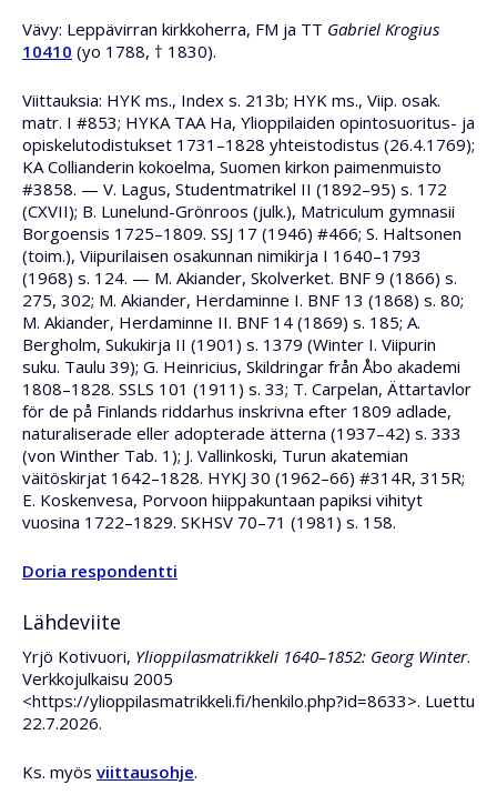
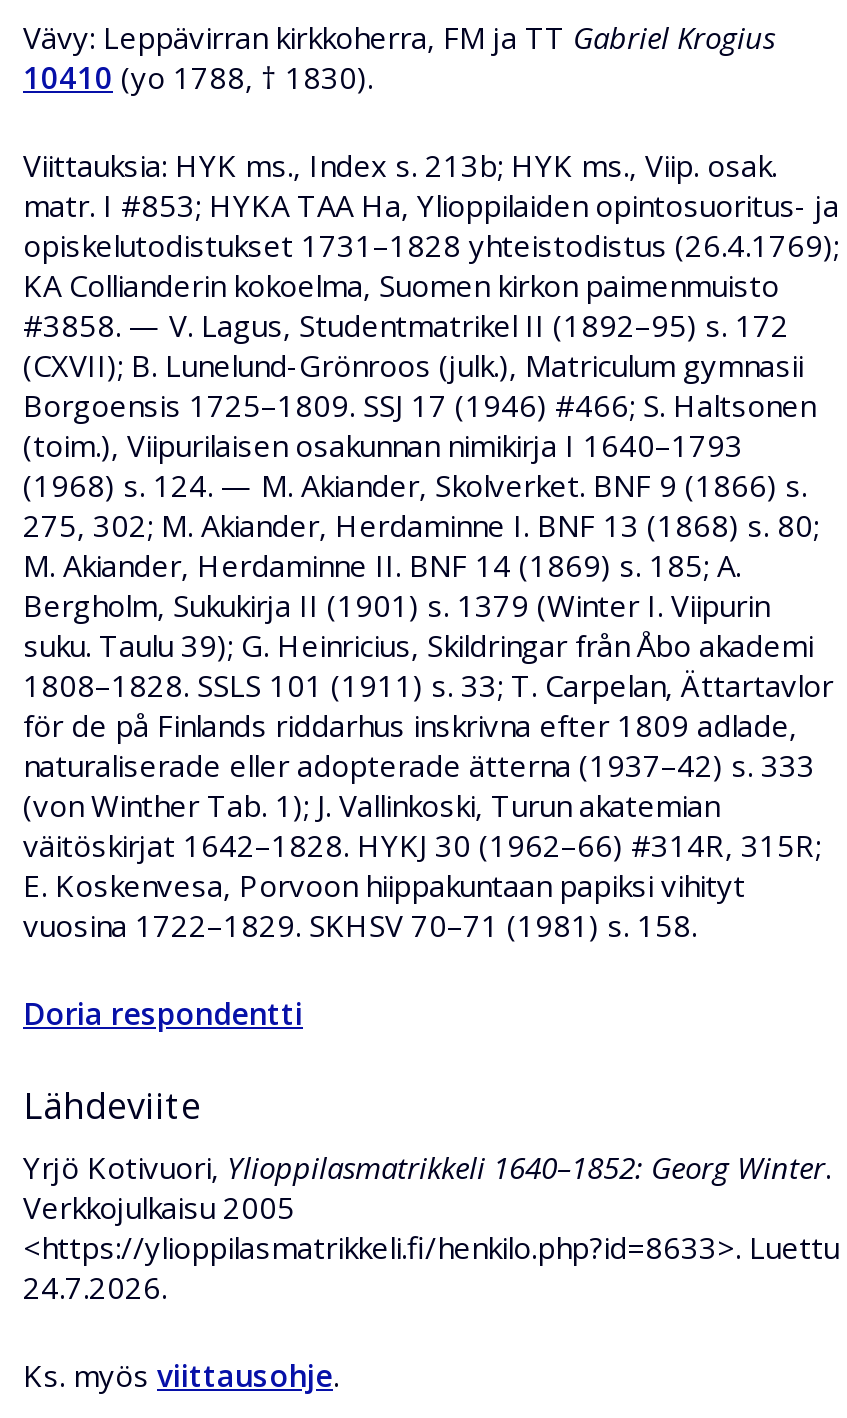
- 22.7.2026.
+ 24.7.2026.
